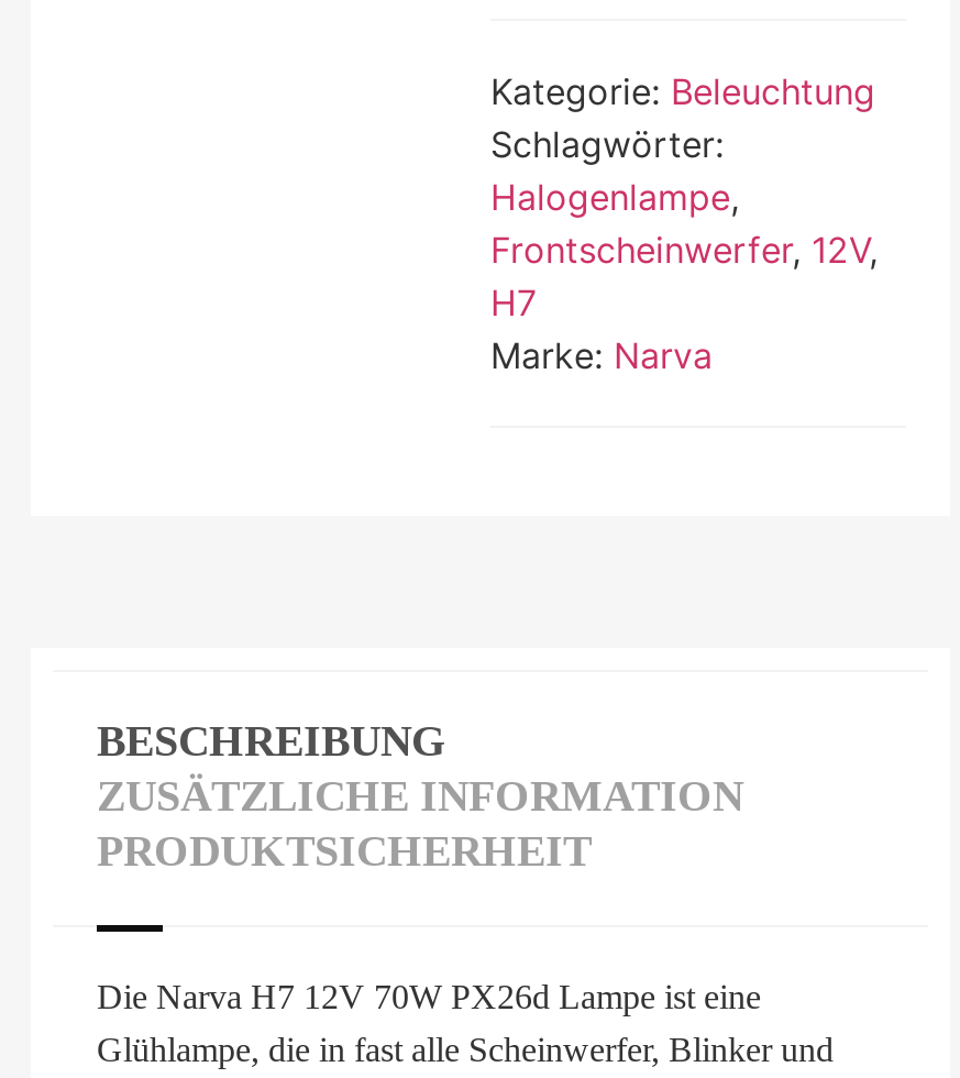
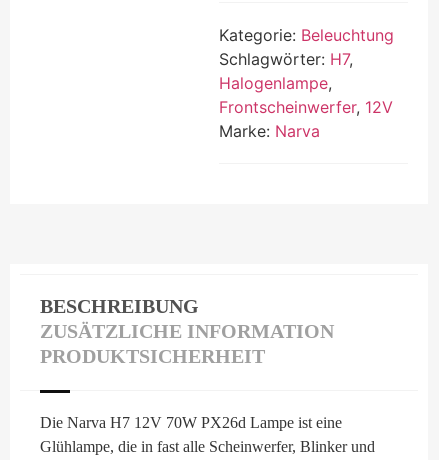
- Schlagwörter:
+ Schlagwörter: H7,

- Frontscheinwerfer, 12V,
- H7
+ Frontscheinwerfer, 12V
